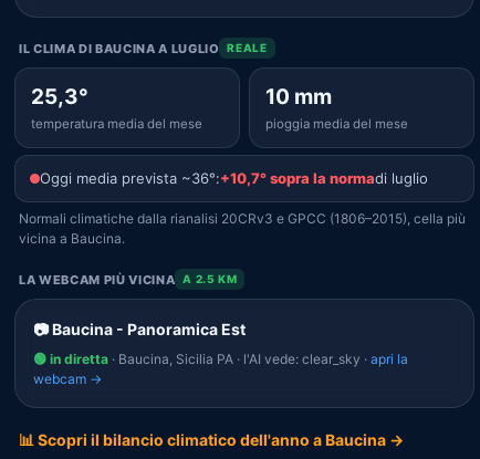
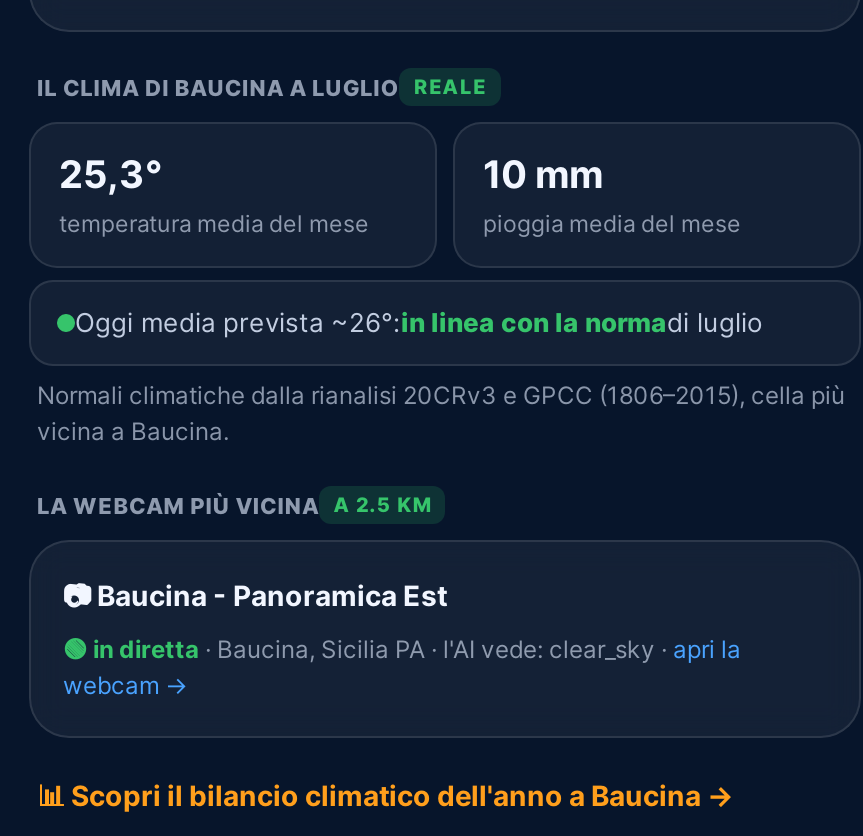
- Oggi media prevista ~36°:+10,7° sopra la normadi luglio
+ Oggi media prevista ~26°:in linea con la normadi luglio
